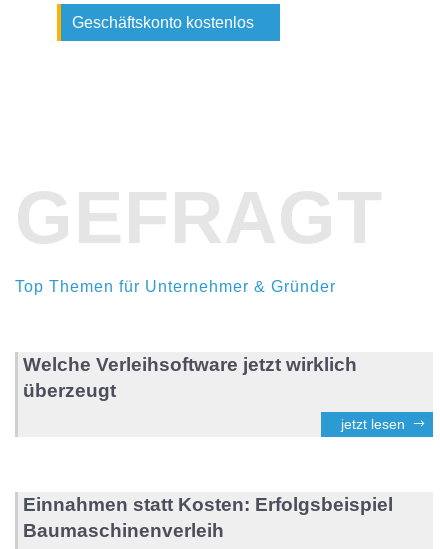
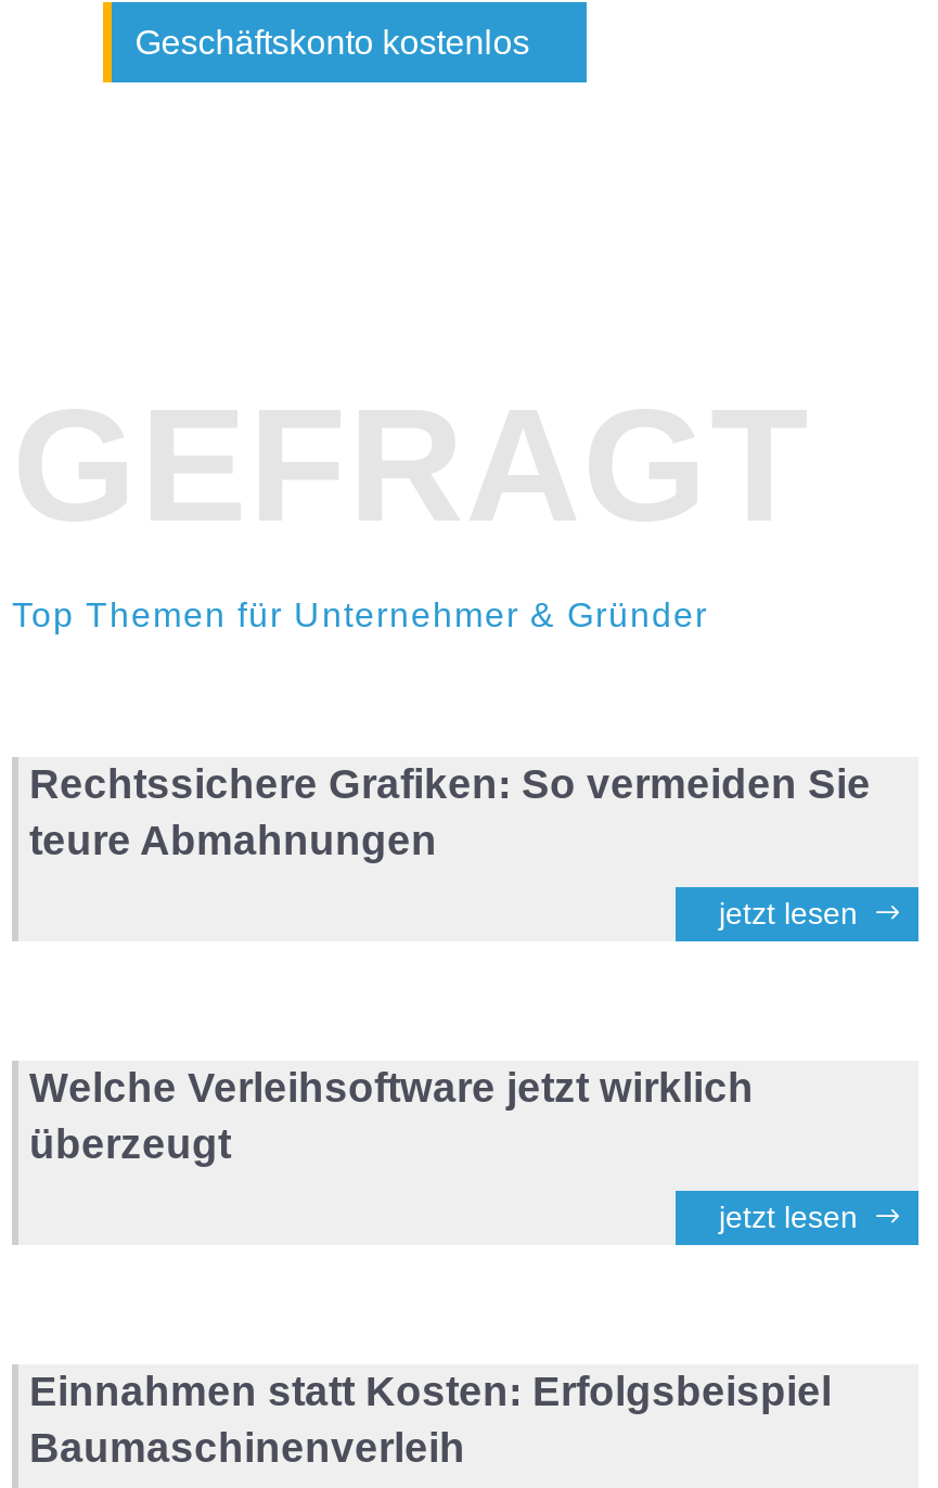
+ Rechtssichere Grafiken: So vermeiden Sie
+ teure Abmahnungen
+ jetzt lesen
